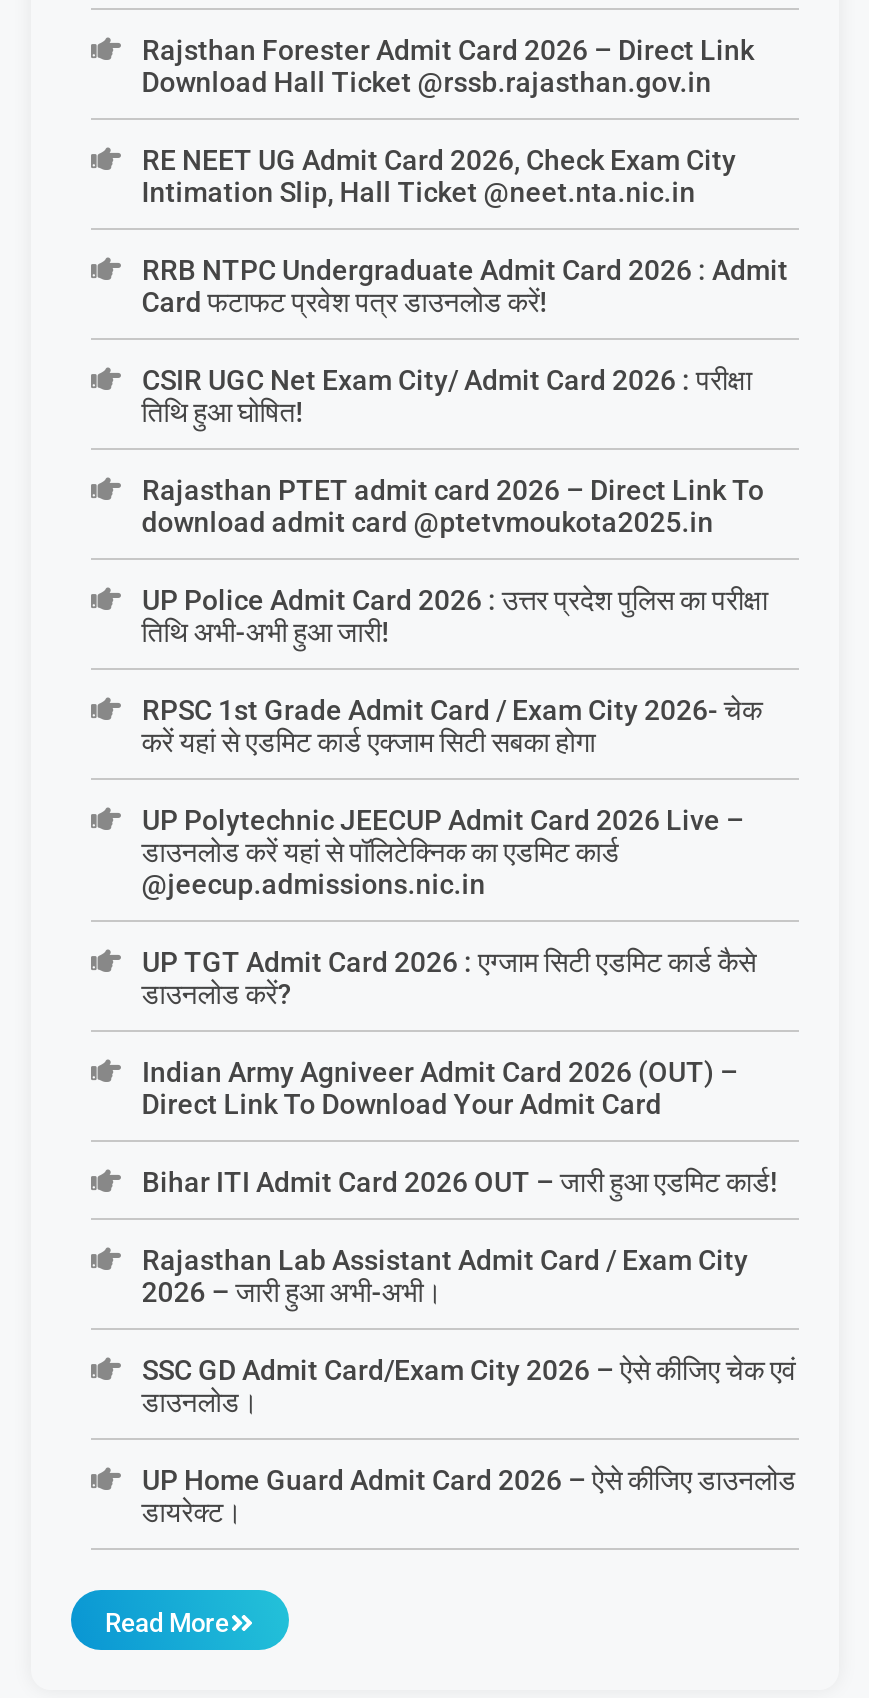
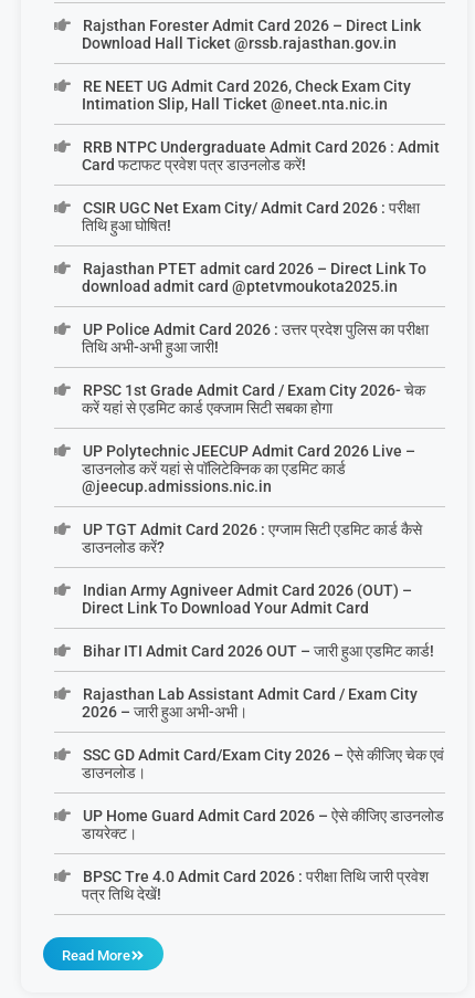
+ BPSC Tre 4.0 Admit Card 2026 : परीक्षा तिथि जारी प्रवेश
+ पत्र तिथि देखें!
